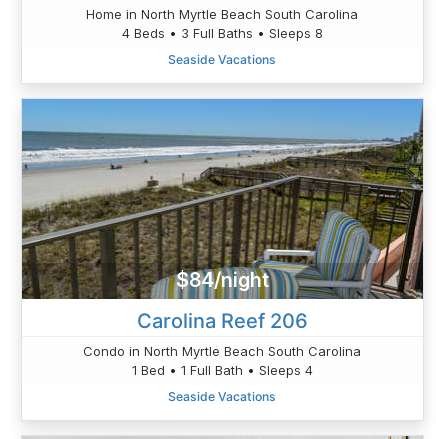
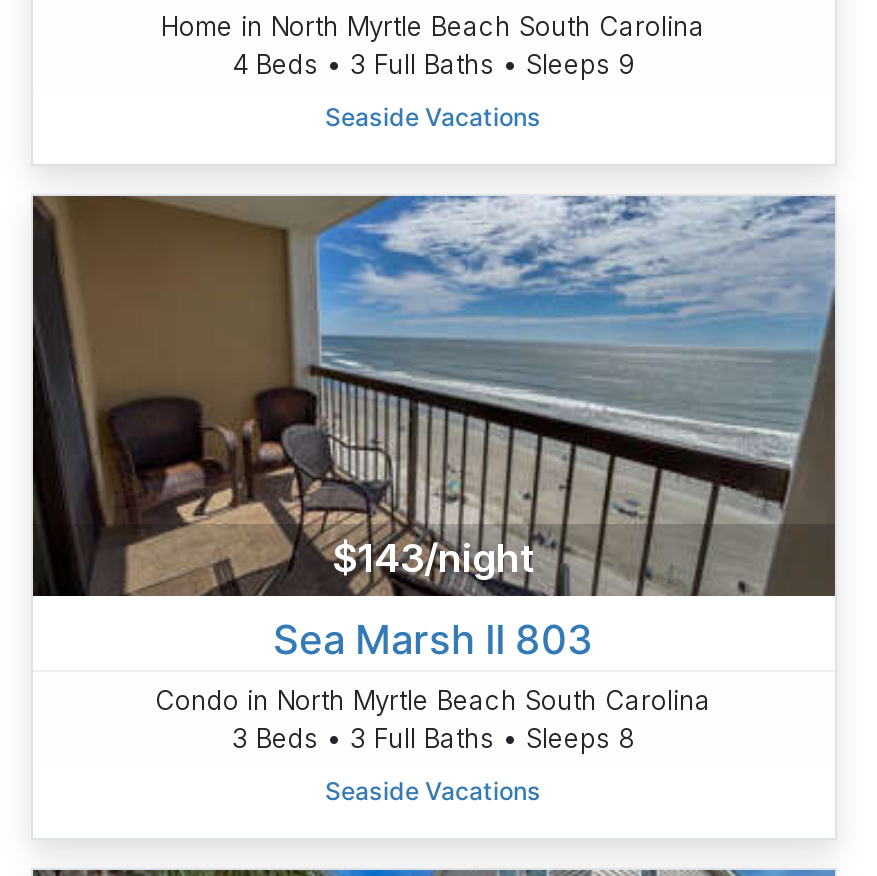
- 4 Beds • 3 Full Baths • Sleeps 8
+ 4 Beds • 3 Full Baths • Sleeps 9

- [image]
- $84/night
+ [image]
+ $143/night

- Carolina Reef 206
+ Sea Marsh II 803

- 1 Bed • 1 Full Bath • Sleeps 4
+ 3 Beds • 3 Full Baths • Sleeps 8
